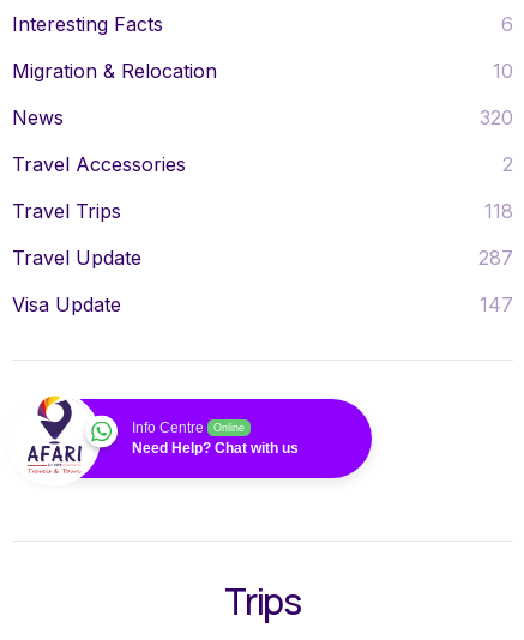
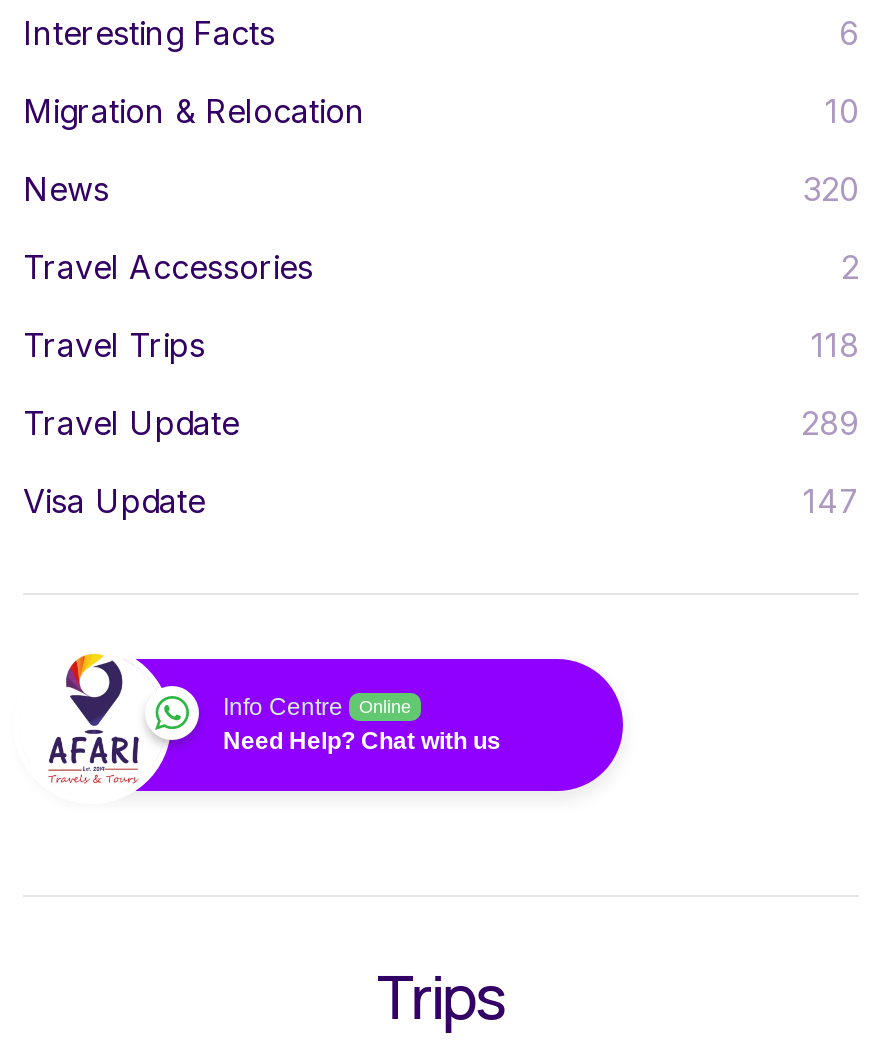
- 287
+ 289
